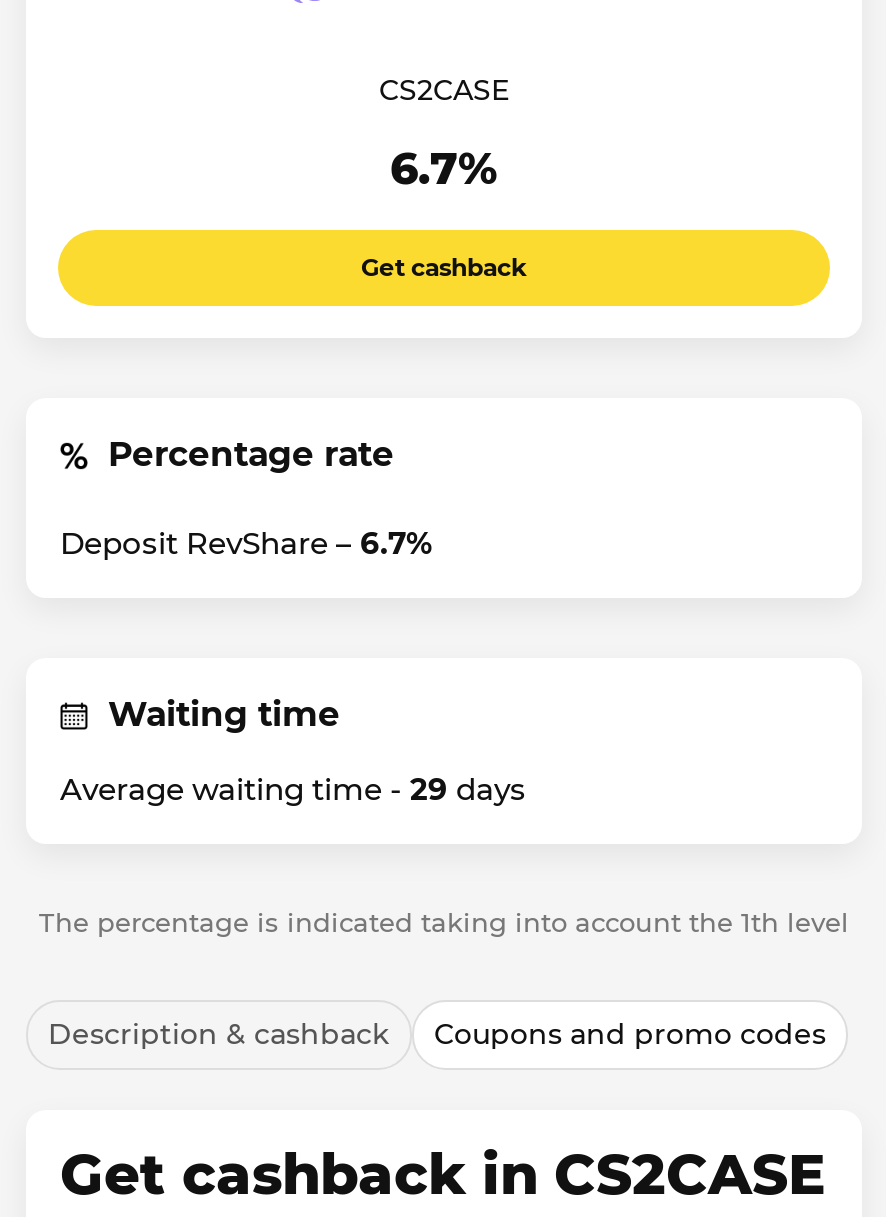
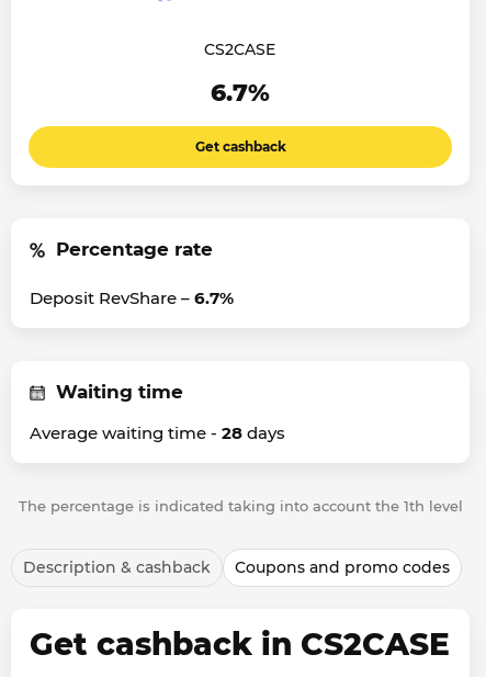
- Average waiting time - 29 days
+ Average waiting time - 28 days
